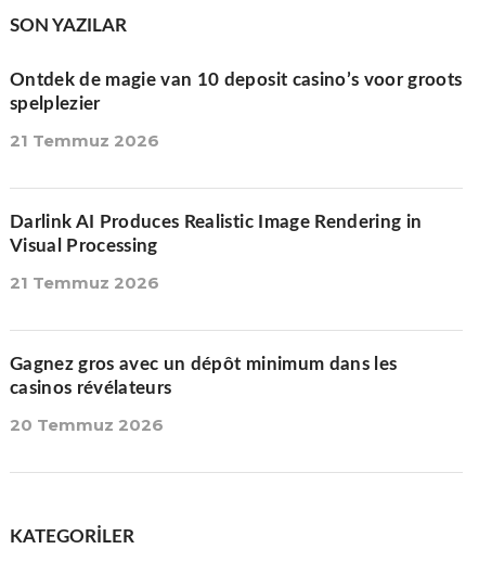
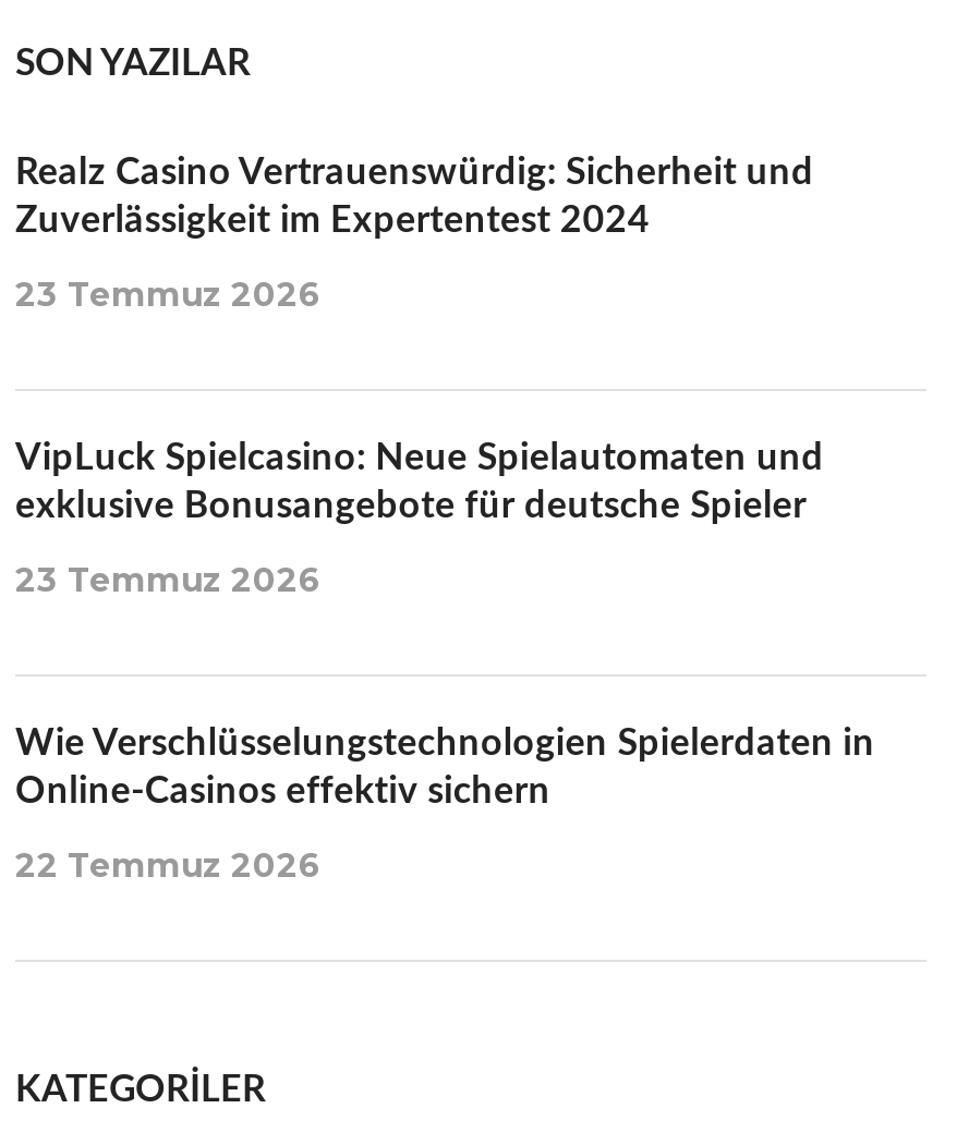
- Ontdek de magie van 10 deposit casino’s voor groots
- spelplezier
+ Realz Casino Vertrauenswürdig: Sicherheit und
+ Zuverlässigkeit im Expertentest 2024

- 21 Temmuz 2026
+ 23 Temmuz 2026

- Darlink AI Produces Realistic Image Rendering in
- Visual Processing
+ VipLuck Spielcasino: Neue Spielautomaten und
+ exklusive Bonusangebote für deutsche Spieler

- 21 Temmuz 2026
+ 23 Temmuz 2026

- Gagnez gros avec un dépôt minimum dans les
- casinos révélateurs
+ Wie Verschlüsselungstechnologien Spielerdaten in
+ Online-Casinos effektiv sichern

- 20 Temmuz 2026
+ 22 Temmuz 2026
